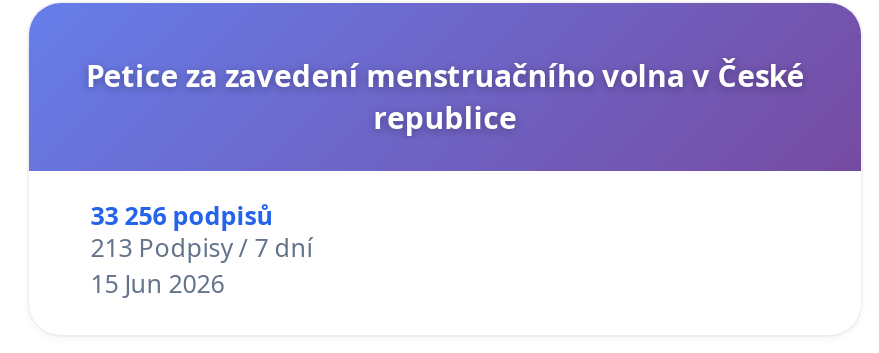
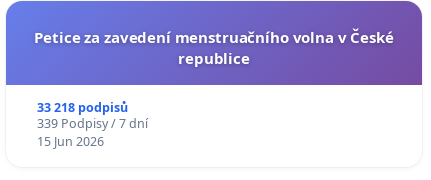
- 33 256 podpisů
+ 33 218 podpisů

- 213 Podpisy / 7 dní
+ 339 Podpisy / 7 dní
